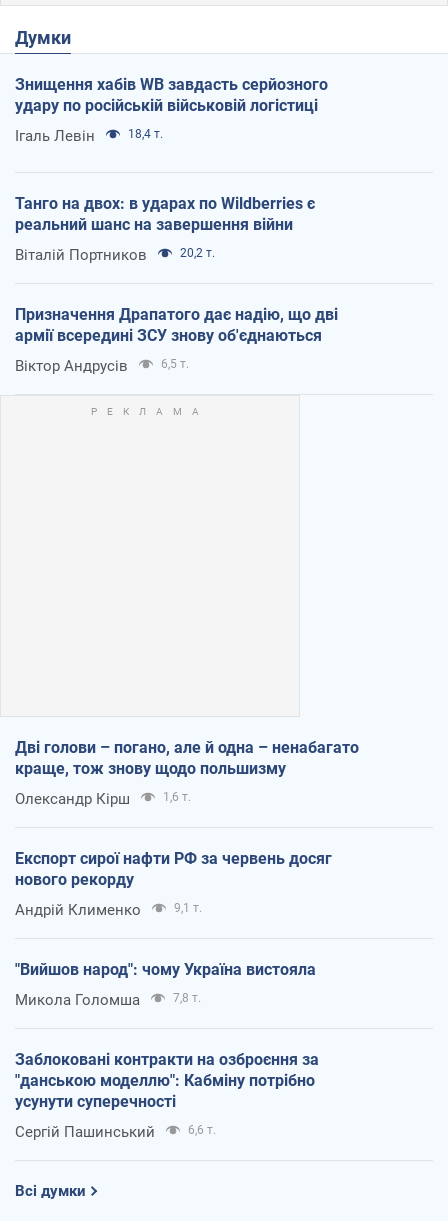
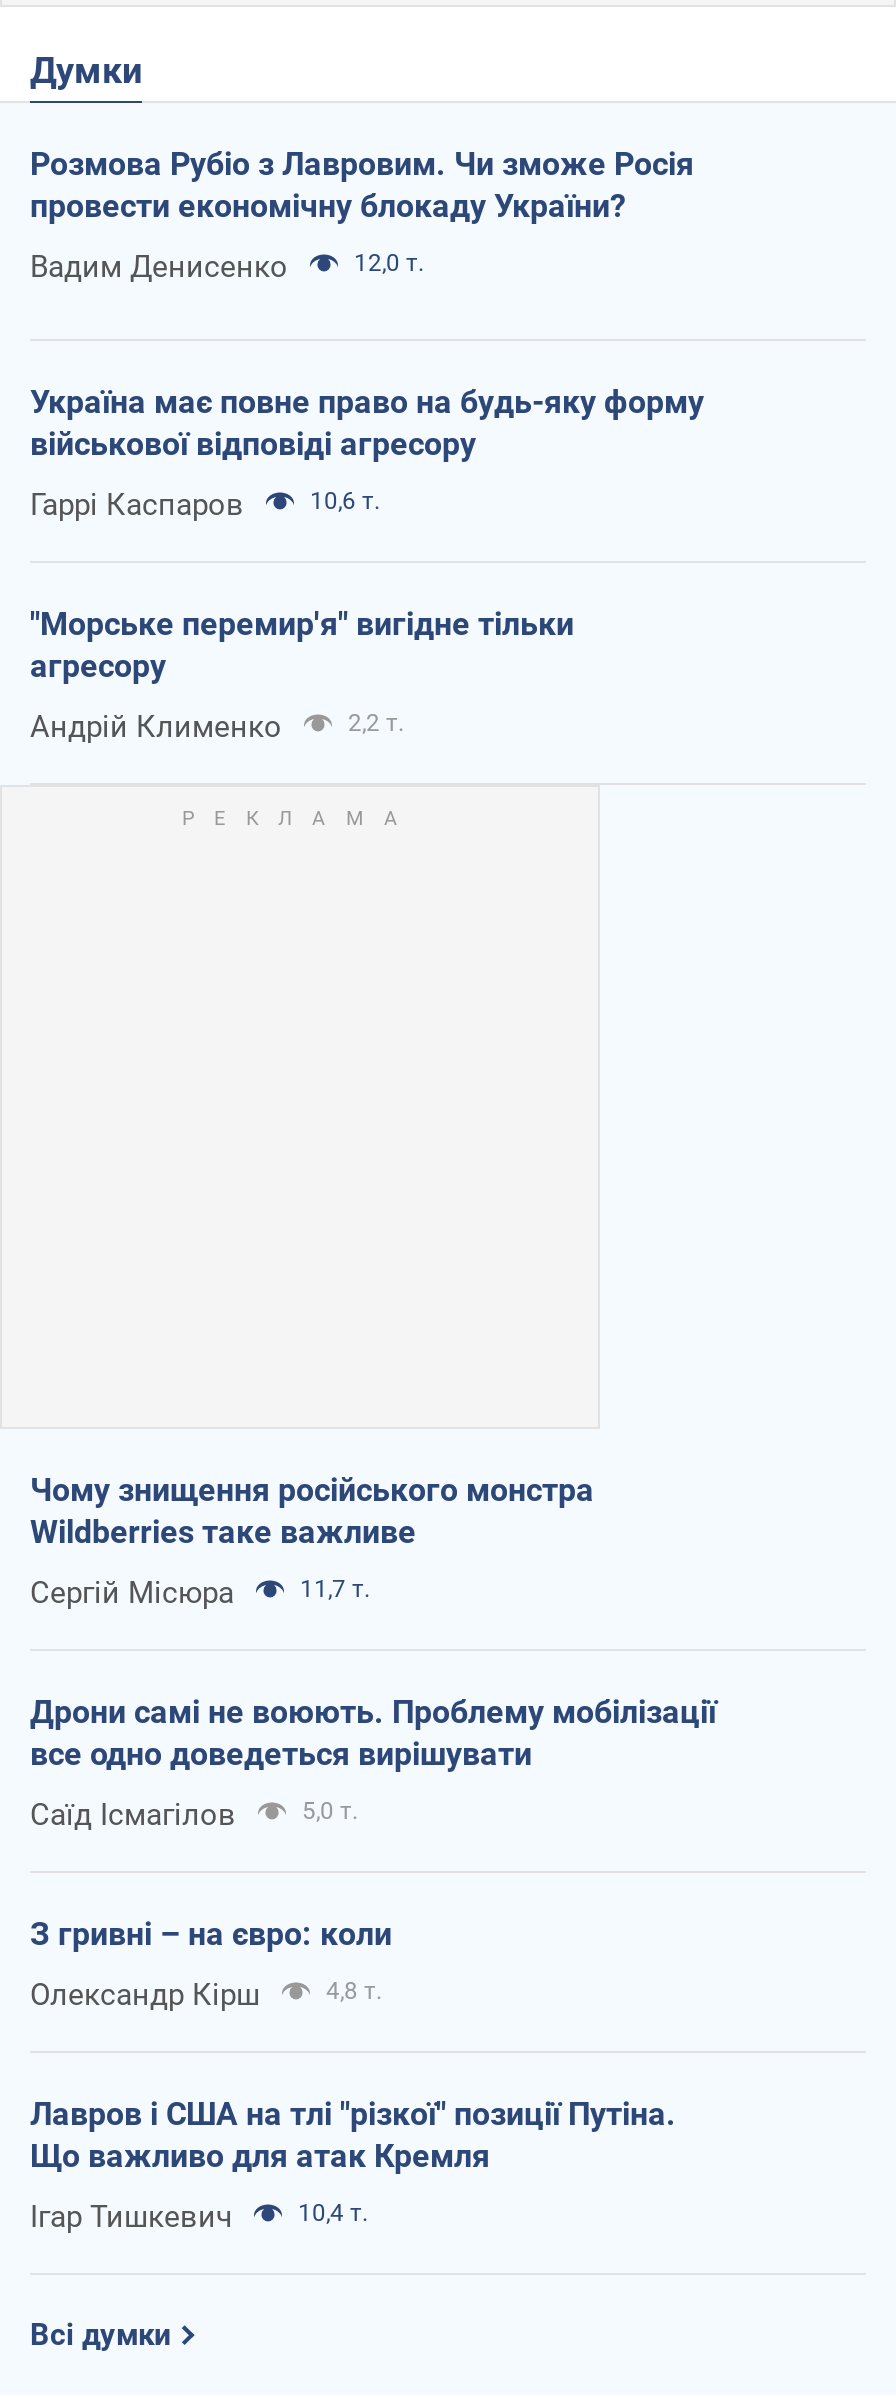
- Знищення хабів WB завдасть серйозного
- удару по російській військовій логістиці
- Ігаль Левін
- 18,4 т.
+ Розмова Рубіо з Лавровим. Чи зможе Росія
+ провести економічну блокаду України?
+ Вадим Денисенко
+ 12,0 т.

- Танго на двох: в ударах по Wildberries є
- реальний шанс на завершення війни
- Віталій Портников
- 20,2 т.
- Призначення Драпатого дає надію, що дві
- армії всередині ЗСУ знову об'єднаються
- Віктор Андрусів
- 6,5 т.
+ Україна має повне право на будь-яку форму
+ військової відповіді агресору
+ Гаррі Каспаров
+ 10,6 т.
+ "Морське перемир'я" вигідне тільки
+ агресору
+ 2,2 т.

- Дві голови – погано, але й одна – ненабагато
- краще, тож знову щодо польшизму
+ Чому знищення російського монстра
+ Wildberries таке важливе
+ Сергій Місюра
+ 11,7 т.
+ Дрони самі не воюють. Проблему мобілізації
+ все одно доведеться вирішувати
+ Саїд Ісмагілов
+ 5,0 т.
+ З гривні – на євро: коли

- 1,6 т.
- Експорт сирої нафти РФ за червень досяг
- нового рекорду
- 9,1 т.
- "Вийшов народ": чому Україна вистояла
- Микола Голомша
- 7,8 т.
- Заблоковані контракти на озброєння за
- "данською моделлю": Кабміну потрібно
- усунути суперечності
- Сергій Пашинський
- 6,6 т.
+ 4,8 т.
+ Лавров і США на тлі "різкої" позиції Путіна.
+ Що важливо для атак Кремля
+ Ігар Тишкевич
+ 10,4 т.

moved down: Олександр Кірш

moved up: Андрій Клименко
